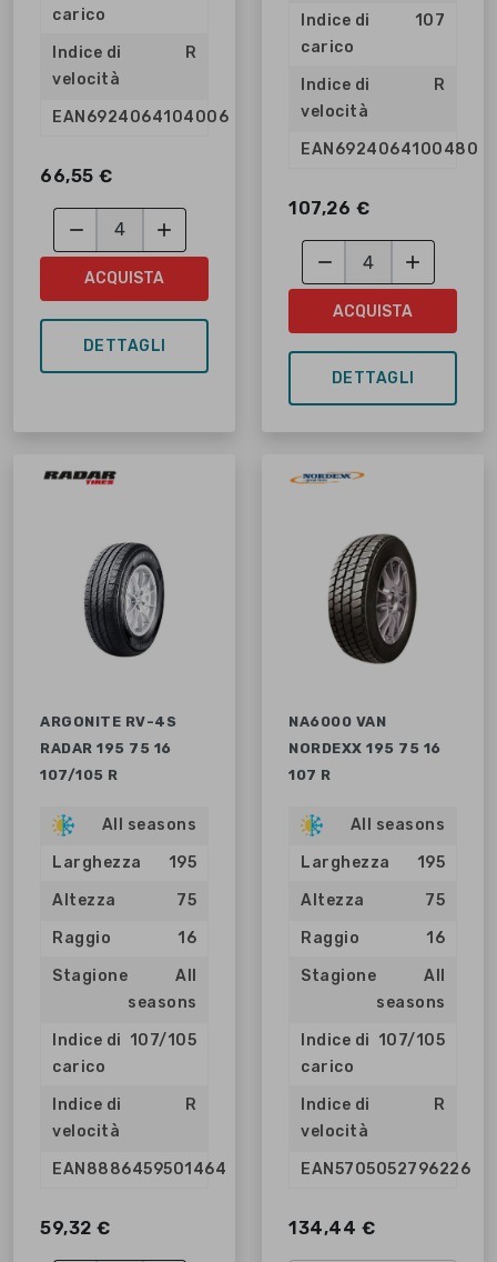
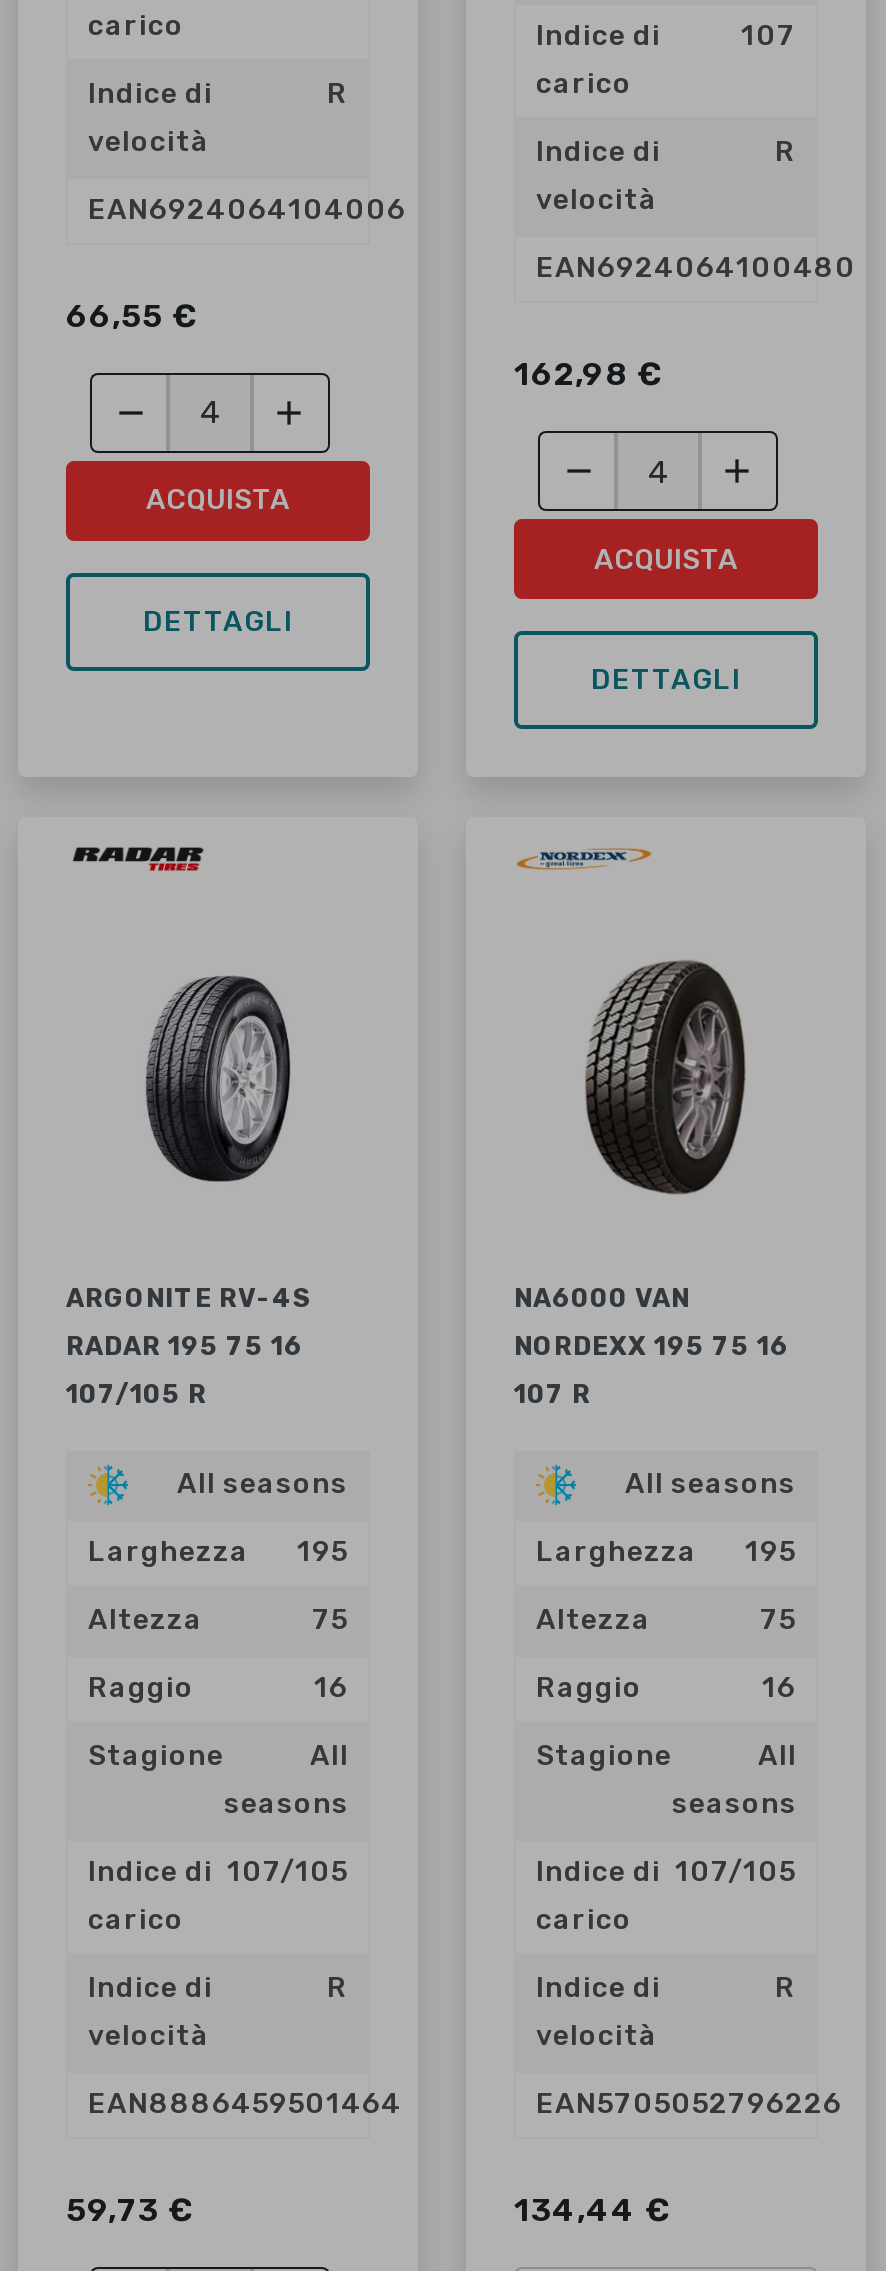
- 107,26 €
+ 162,98 €

- 59,32 €
+ 59,73 €
